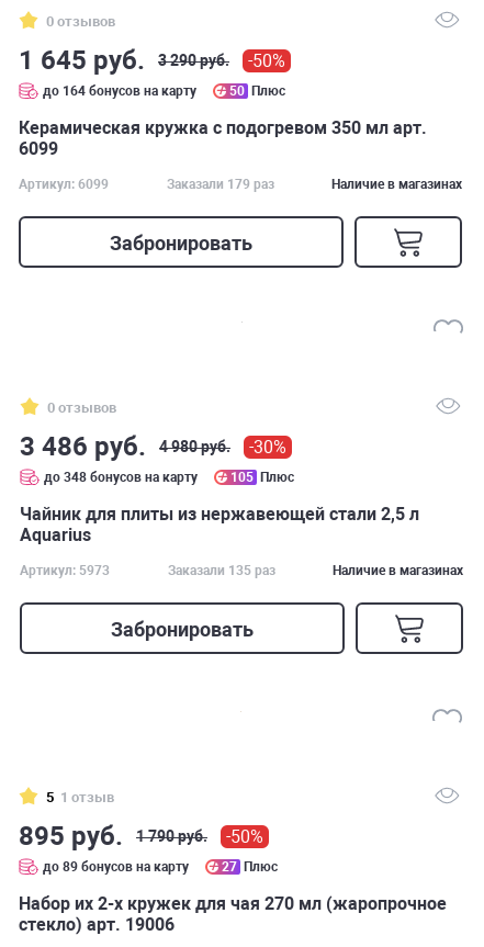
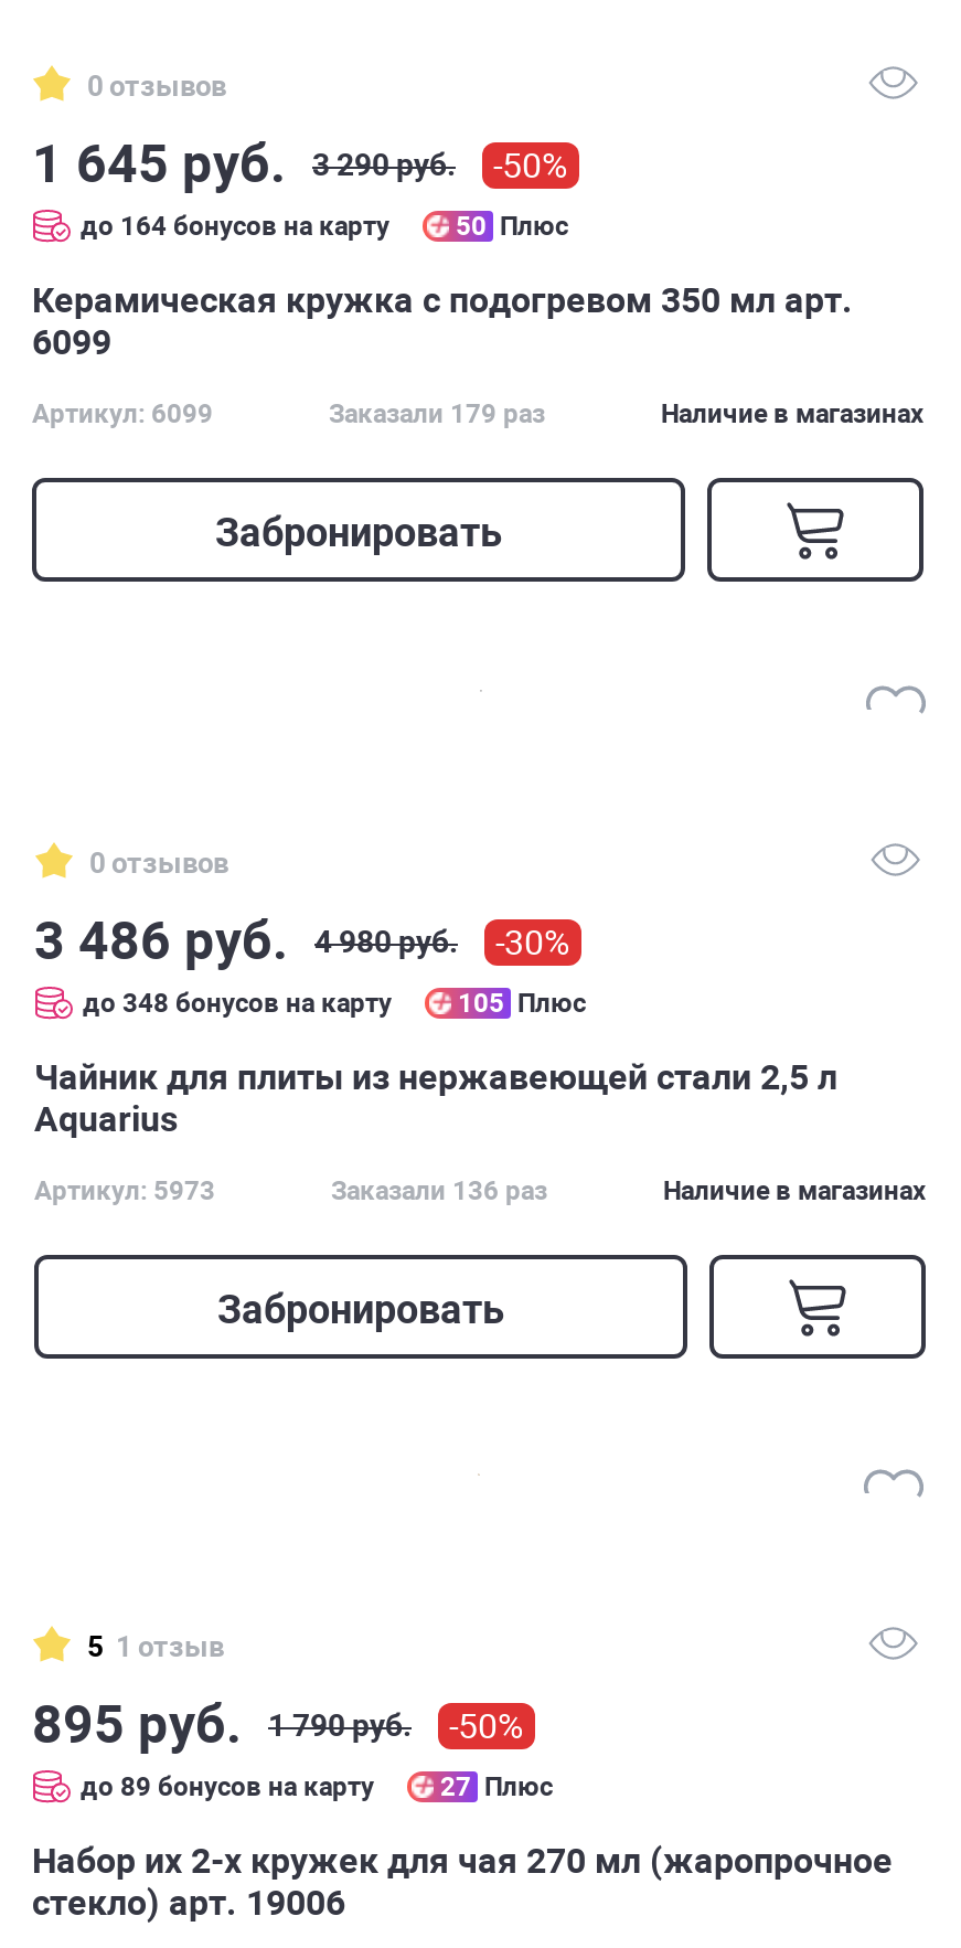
- Заказали 135 раз
+ Заказали 136 раз
